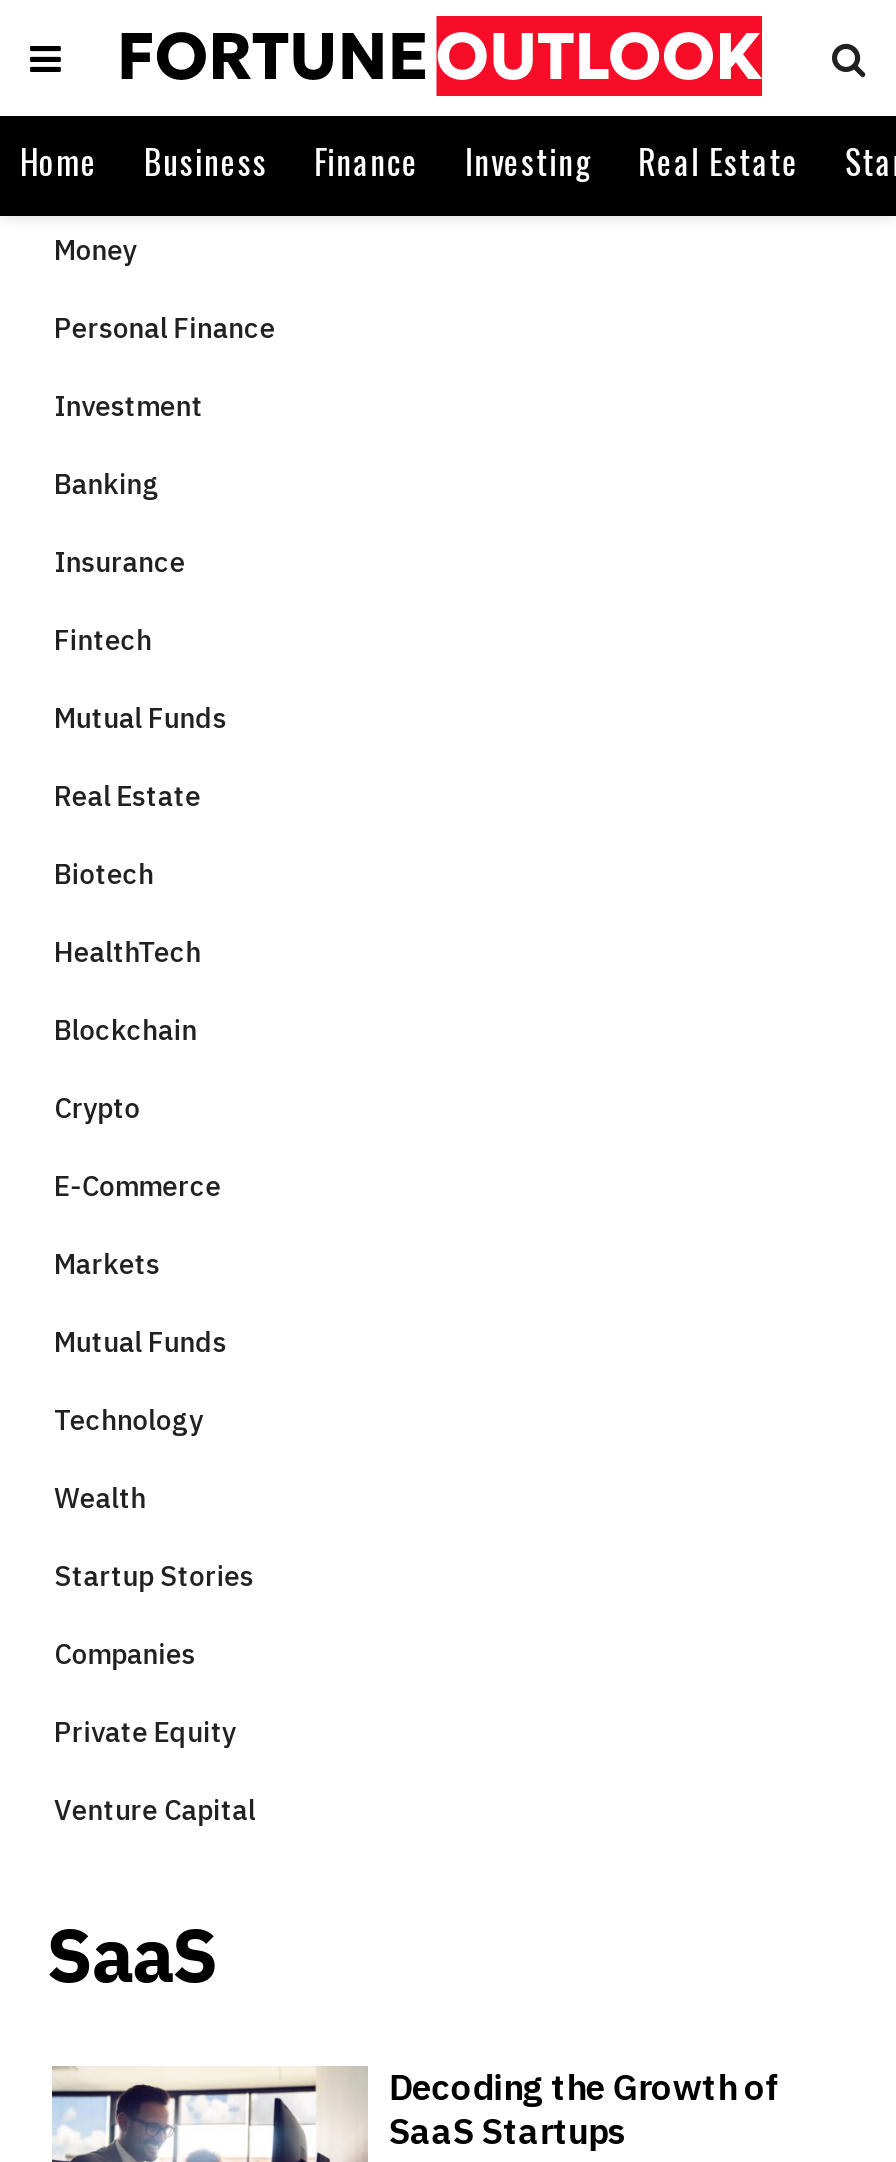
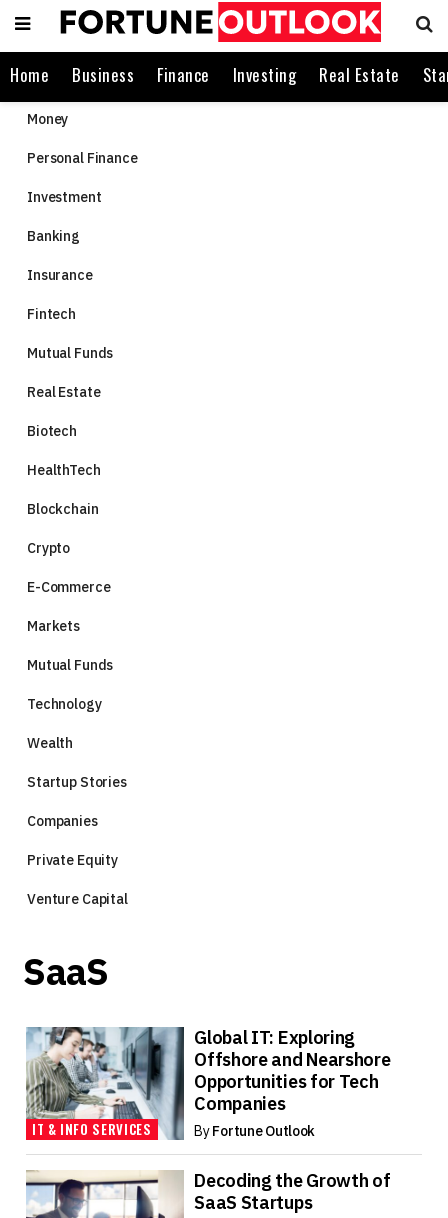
+ [image]
+ IT & INFO SERVICES

+ Global IT: Exploring
+ Offshore and Nearshore
+ Opportunities for Tech
+ Companies
+ By Fortune Outlook
